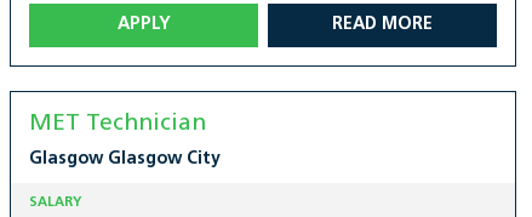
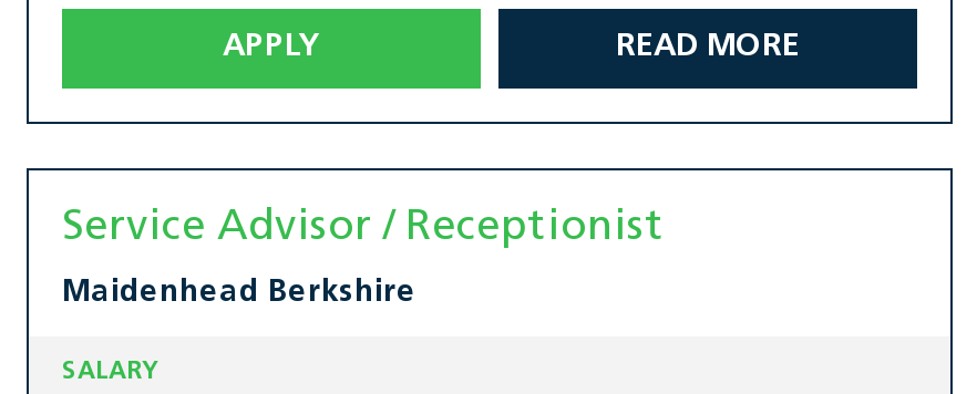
- MET Technician
+ Service Advisor / Receptionist

- Glasgow Glasgow City
+ Maidenhead Berkshire
